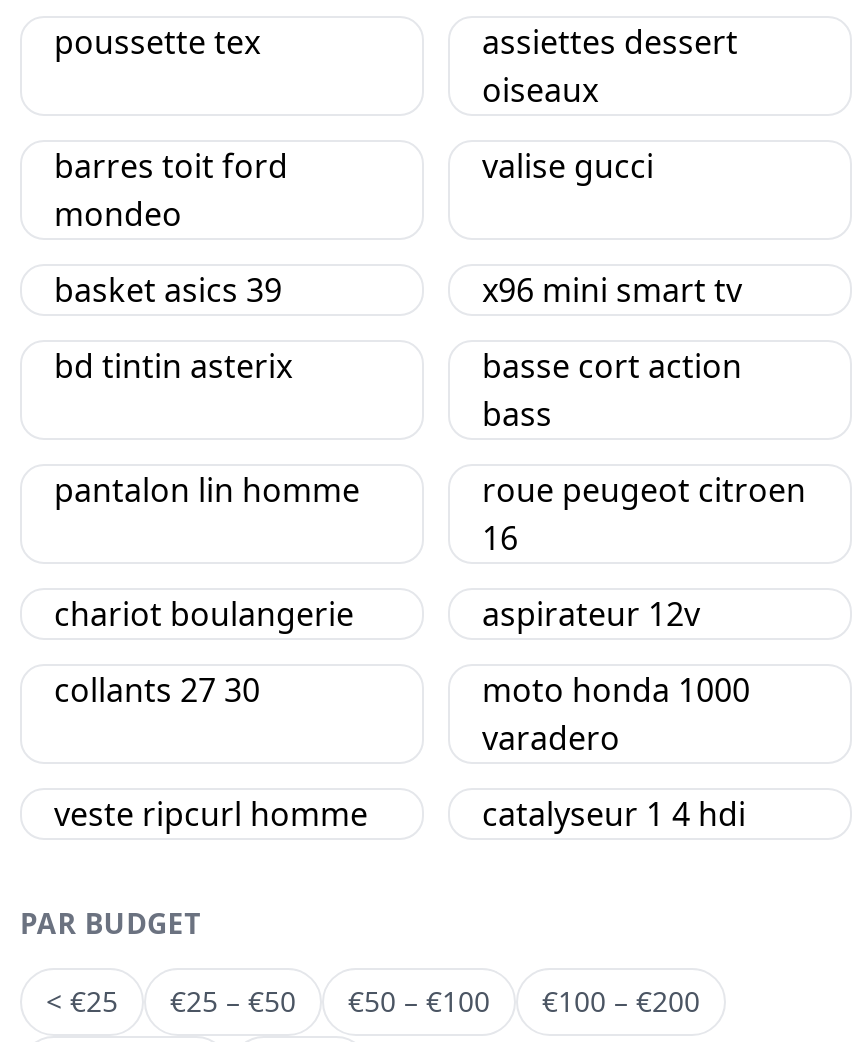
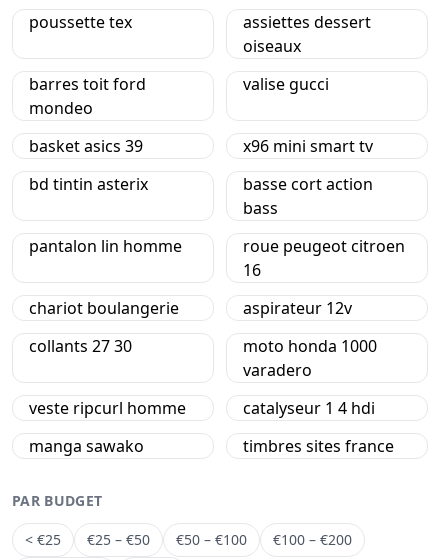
+ manga sawako
+ timbres sites france
